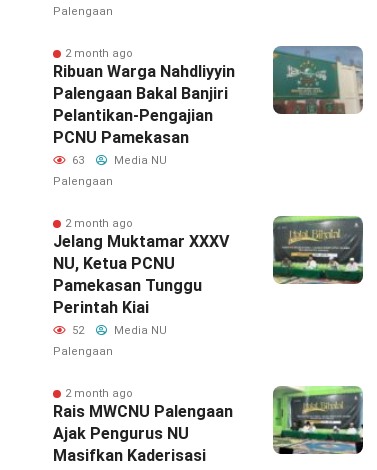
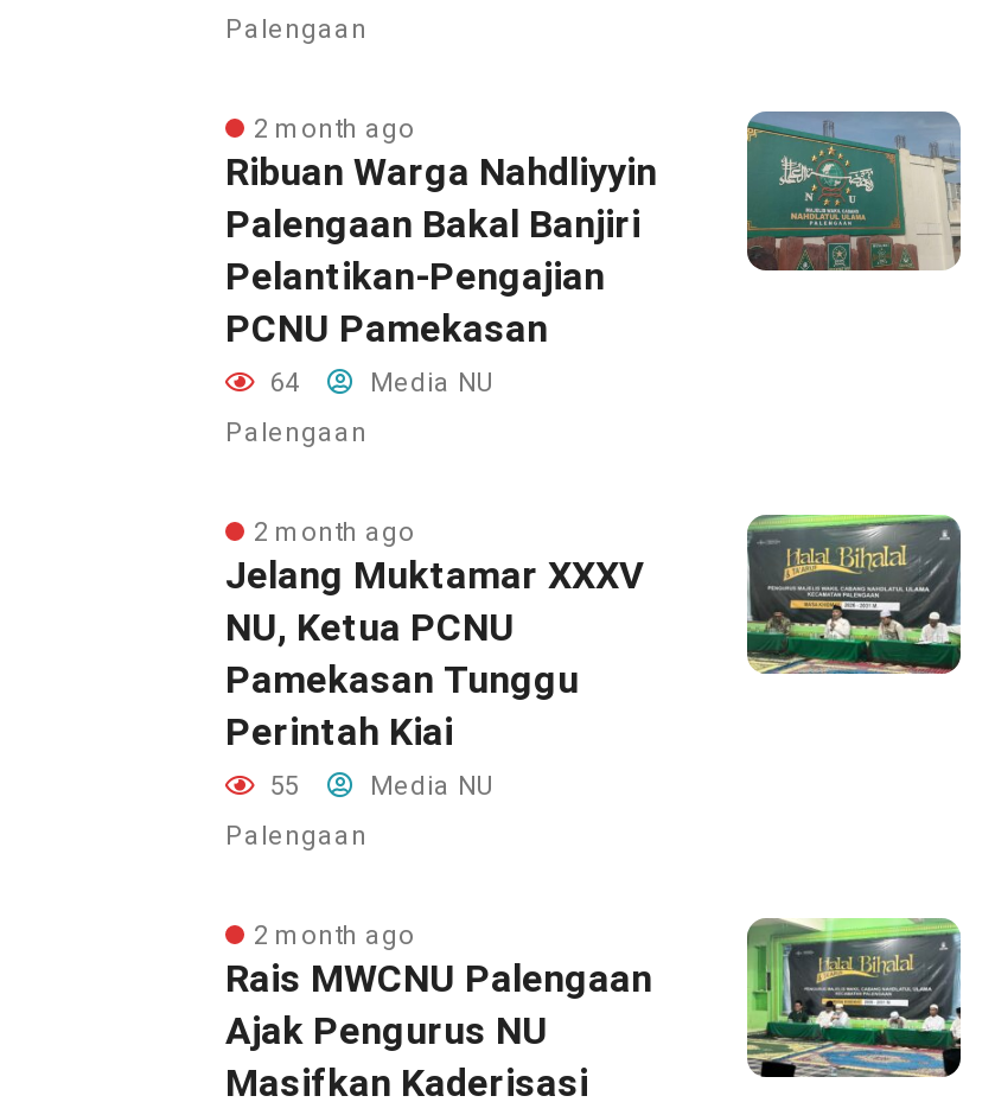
- 63
+ 64

- 52
+ 55
